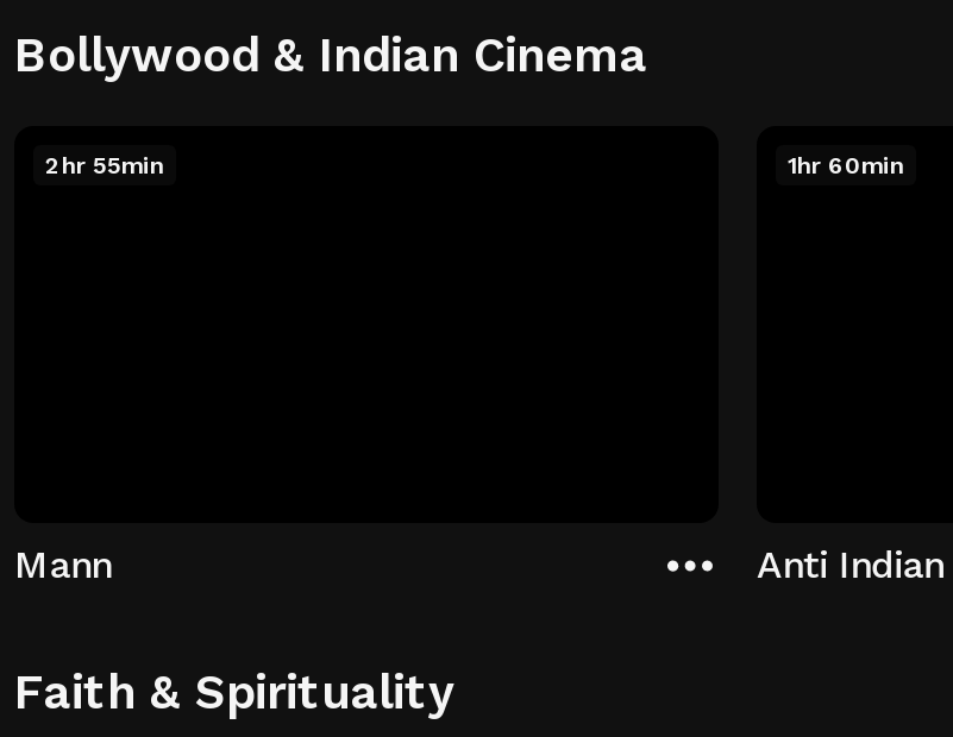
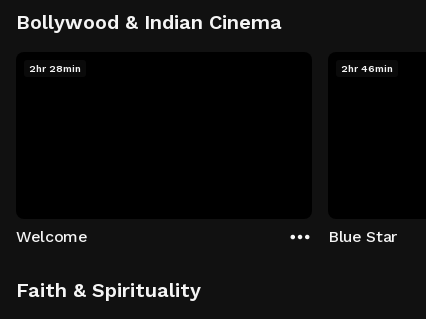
- 2hr 55min
+ 2hr 28min

- 1hr 60min
+ 2hr 46min

- Mann
+ Welcome

- Anti Indian
+ Blue Star
